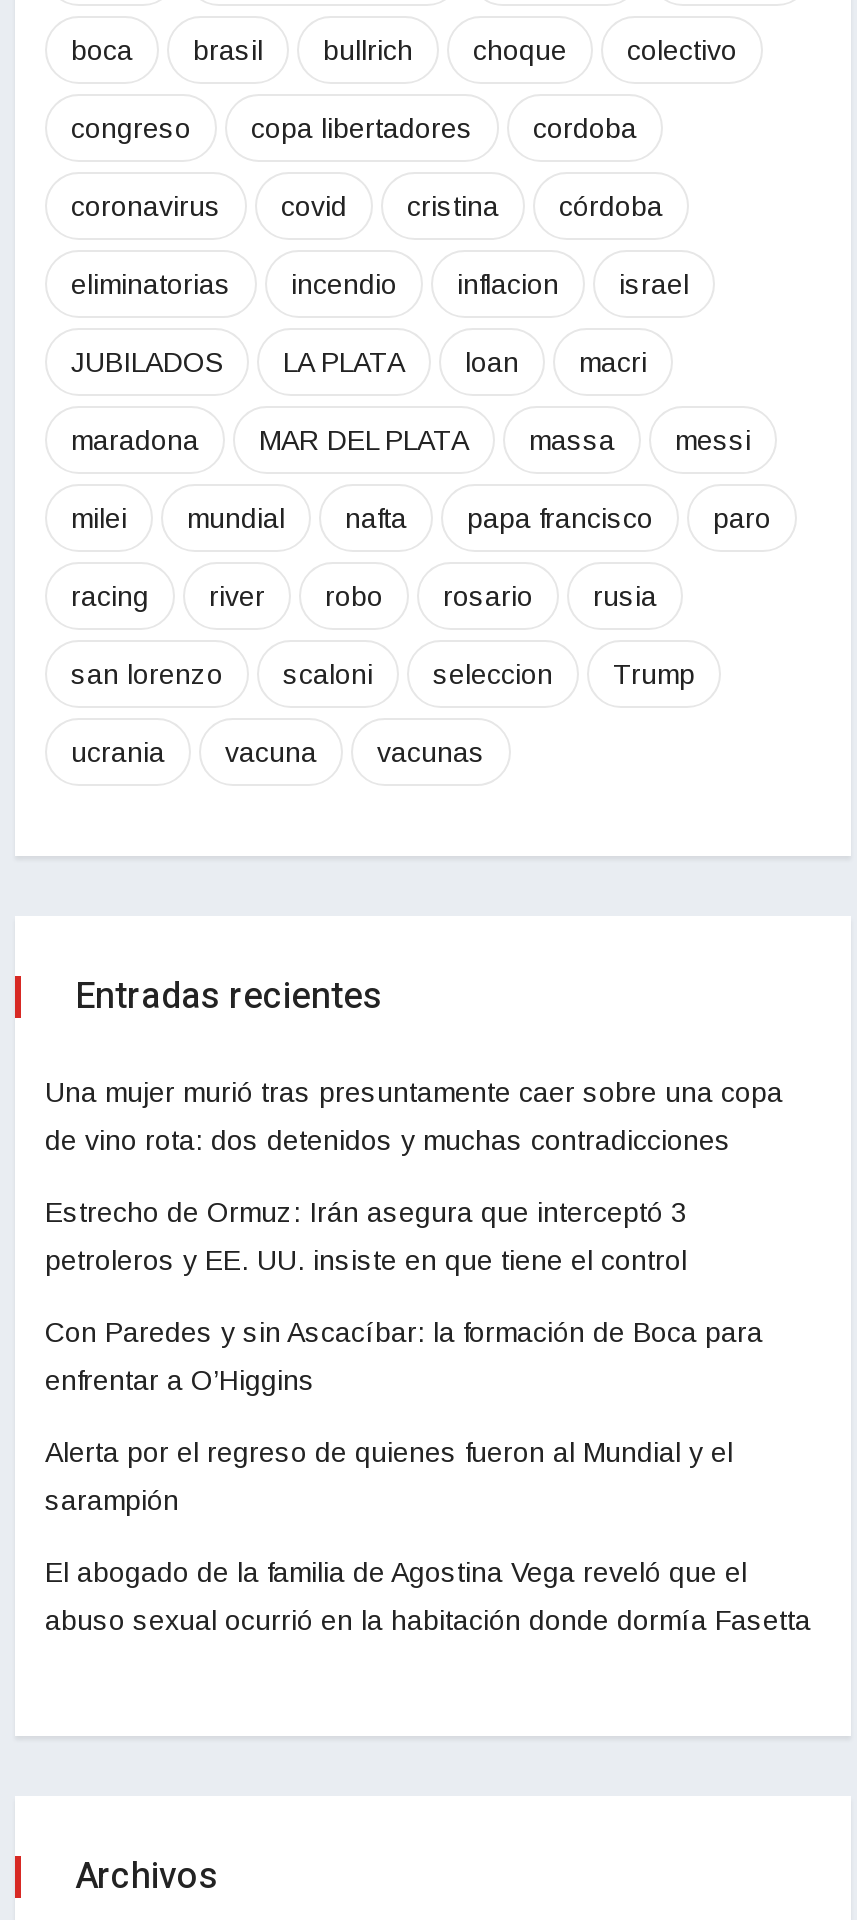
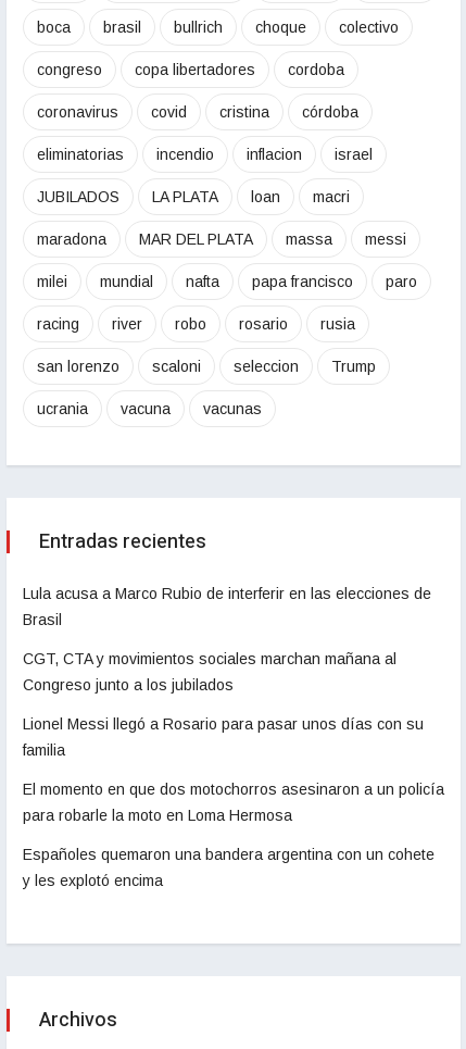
- Una mujer murió tras presuntamente caer sobre una copa
+ Lula acusa a Marco Rubio de interferir en las elecciones de

- de vino rota: dos detenidos y muchas contradicciones
+ Brasil

- Estrecho de Ormuz: Irán asegura que interceptó 3
+ CGT, CTA y movimientos sociales marchan mañana al

- petroleros y EE. UU. insiste en que tiene el control
+ Congreso junto a los jubilados

- Con Paredes y sin Ascacíbar: la formación de Boca para
+ Lionel Messi llegó a Rosario para pasar unos días con su

- enfrentar a O’Higgins
+ familia

- Alerta por el regreso de quienes fueron al Mundial y el
+ El momento en que dos motochorros asesinaron a un policía

- sarampión
+ para robarle la moto en Loma Hermosa

- El abogado de la familia de Agostina Vega reveló que el
+ Españoles quemaron una bandera argentina con un cohete

- abuso sexual ocurrió en la habitación donde dormía Fasetta
+ y les explotó encima
